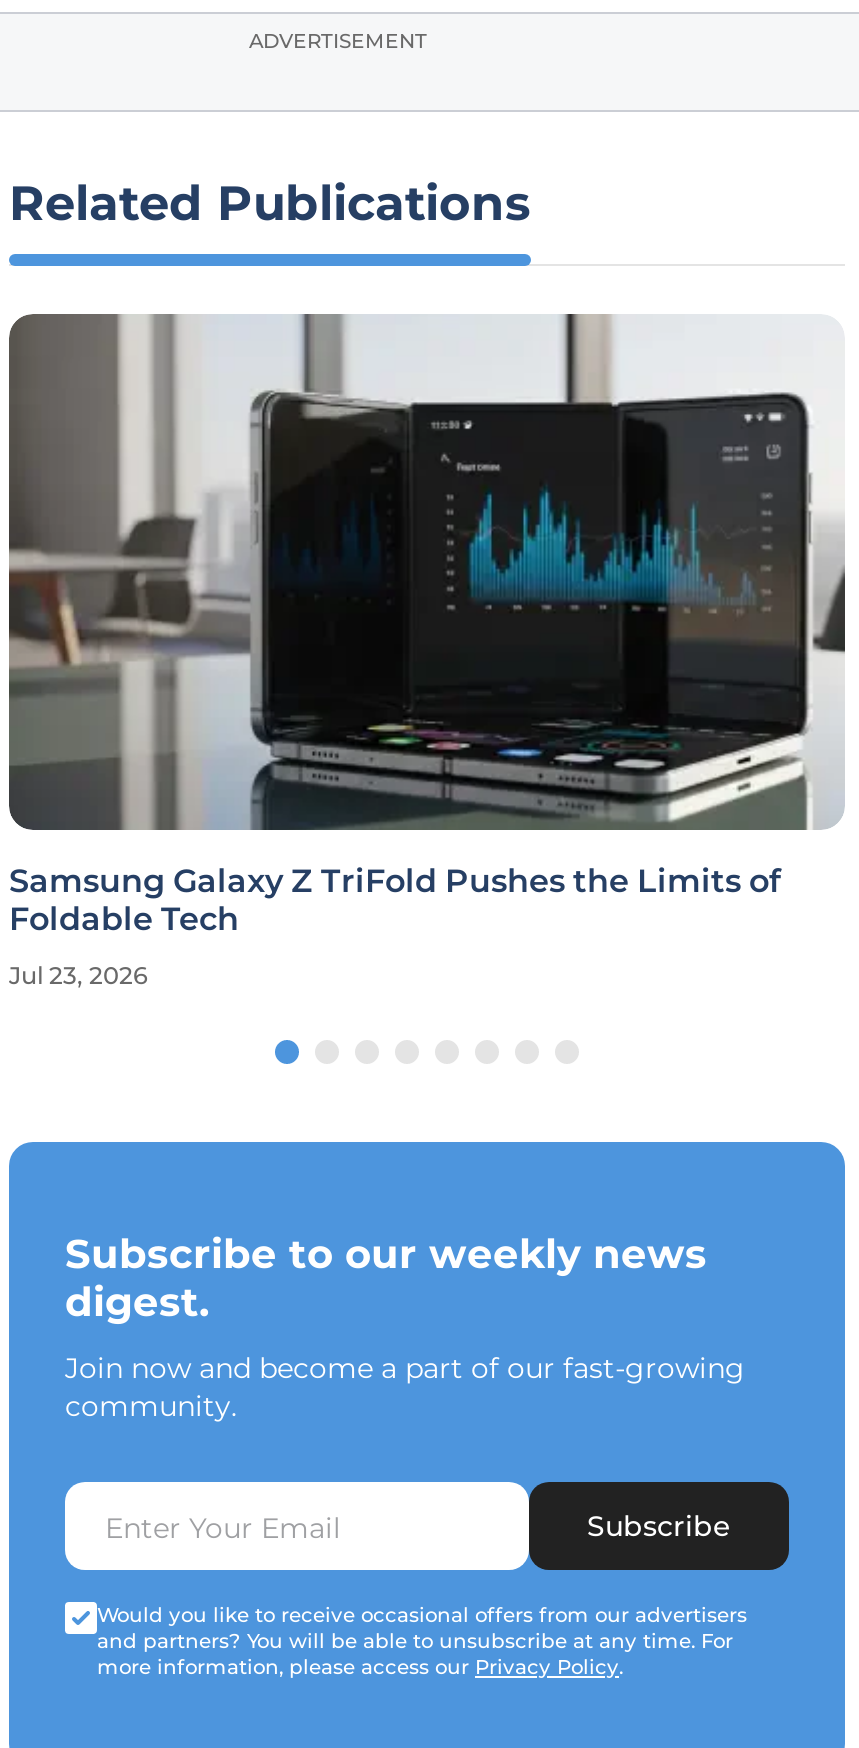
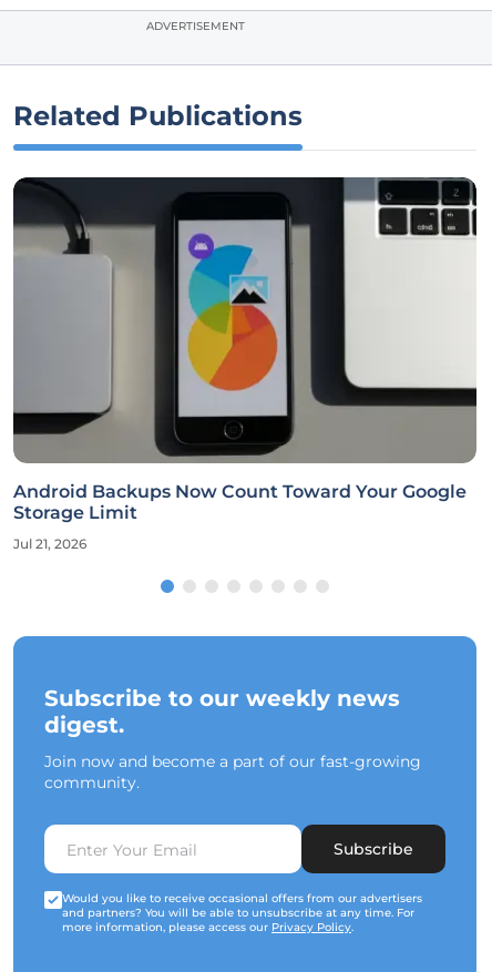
- [image]
- Samsung Galaxy Z TriFold Pushes the Limits of
- Foldable Tech
+ [image]
+ Android Backups Now Count Toward Your Google
+ Storage Limit

- Jul 23, 2026
+ Jul 21, 2026
